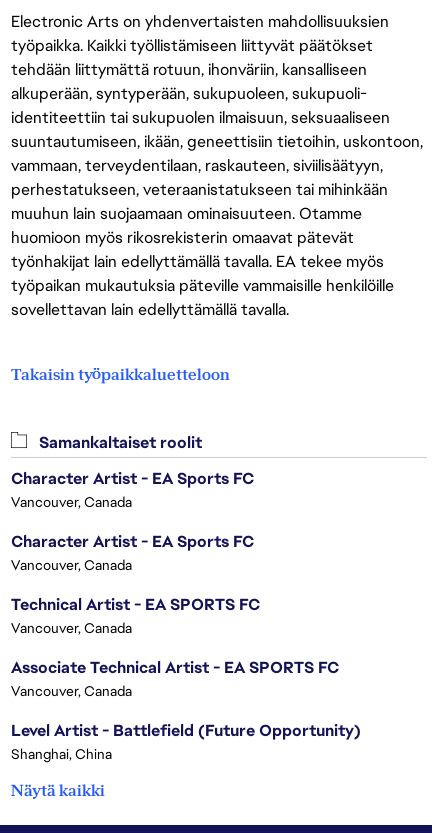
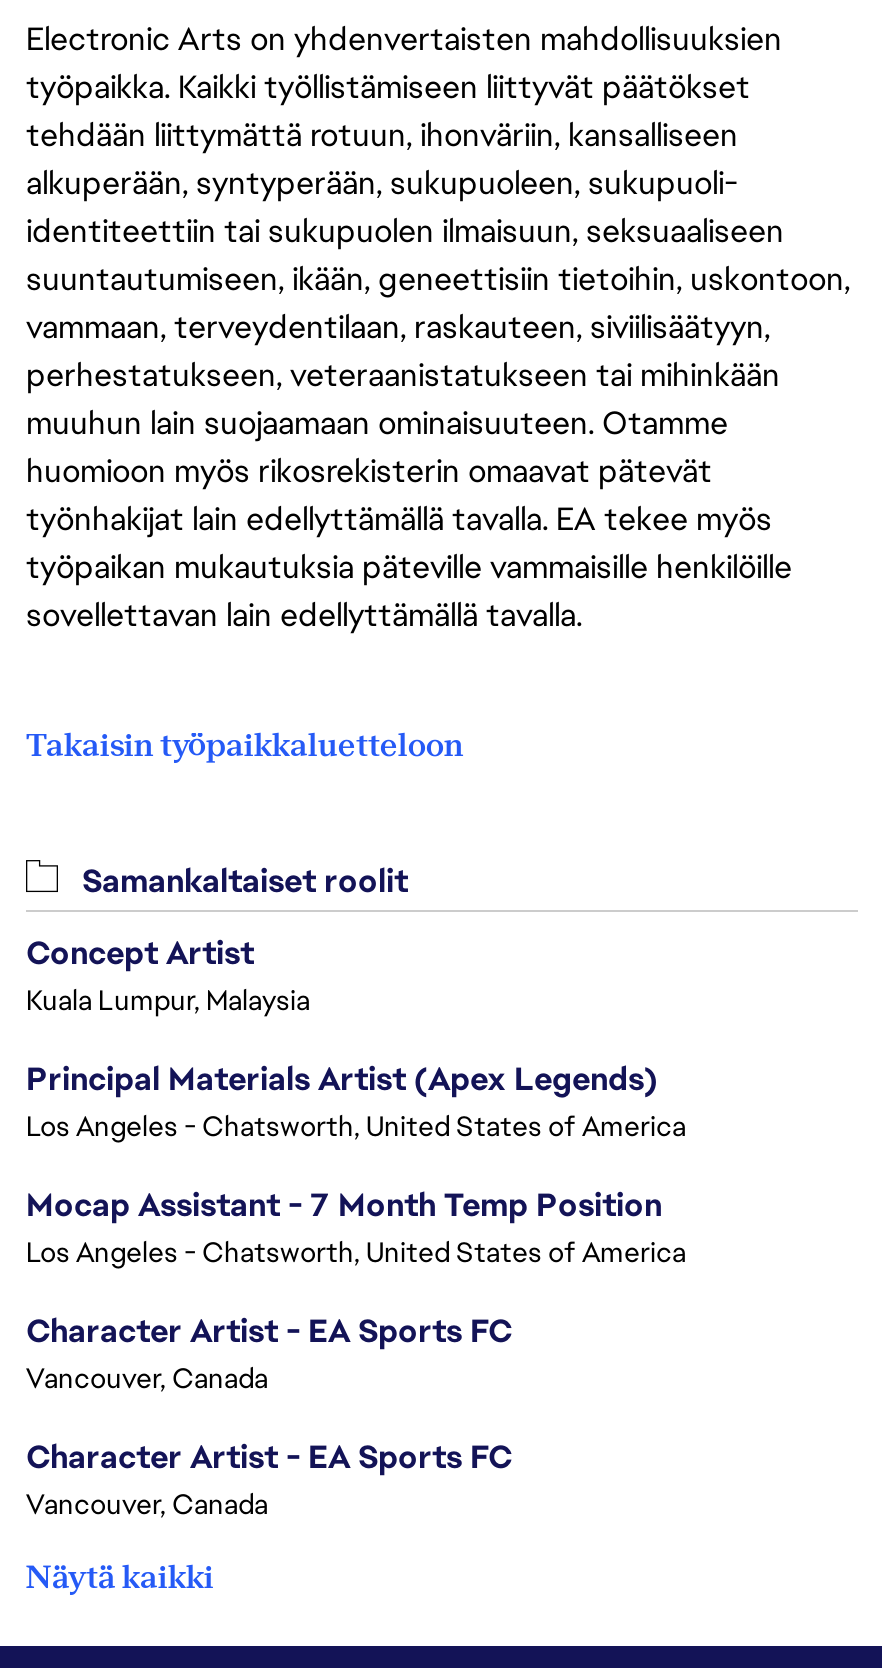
+ Concept Artist
+ Kuala Lumpur, Malaysia
+ Principal Materials Artist (Apex Legends)
+ Los Angeles - Chatsworth, United States of America
+ Mocap Assistant - 7 Month Temp Position
+ Los Angeles - Chatsworth, United States of America

moved down: Character Artist - EA Sports FC | Vancouver, Canada | Character Artist - EA Sports FC | Vancouver, Canada

- Technical Artist - EA SPORTS FC
- Vancouver, Canada
- Associate Technical Artist - EA SPORTS FC
- Vancouver, Canada
- Level Artist - Battlefield (Future Opportunity)
- Shanghai, China
